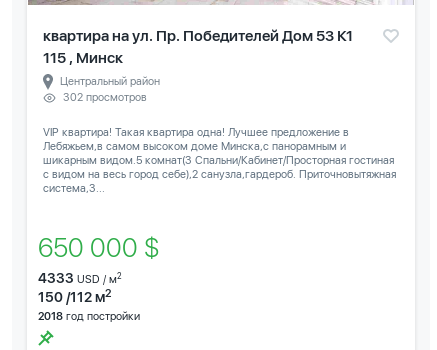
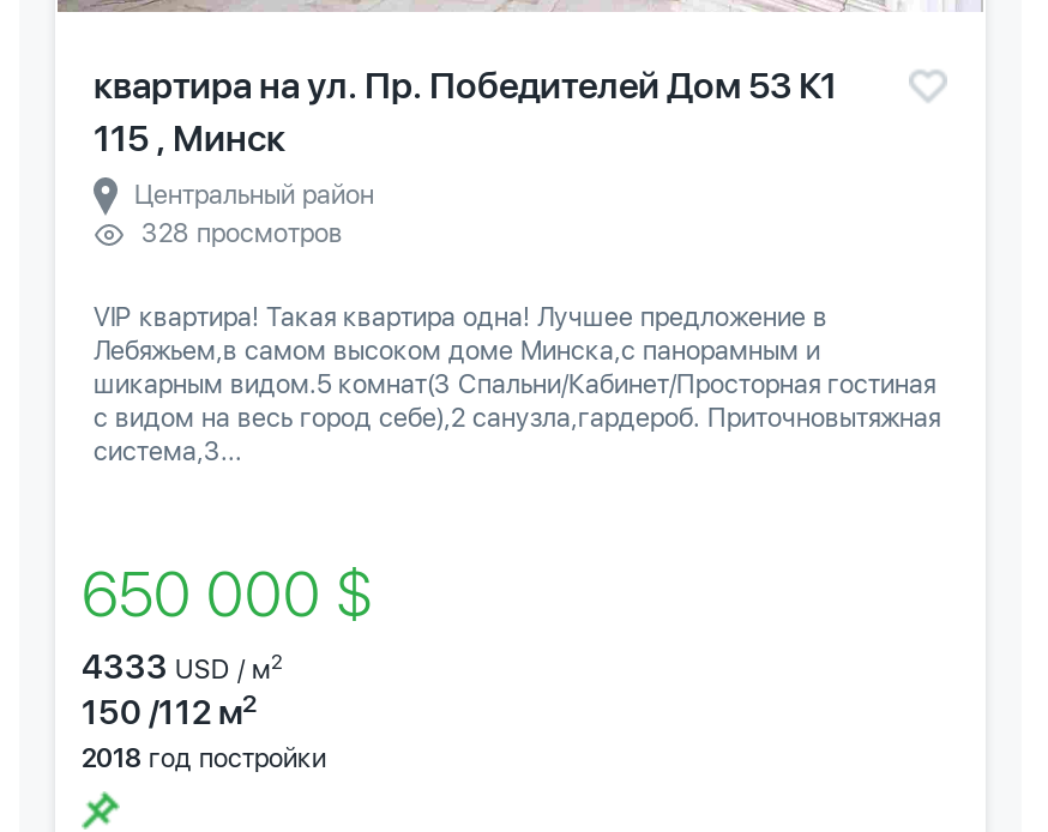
- 302 просмотров
+ 328 просмотров
